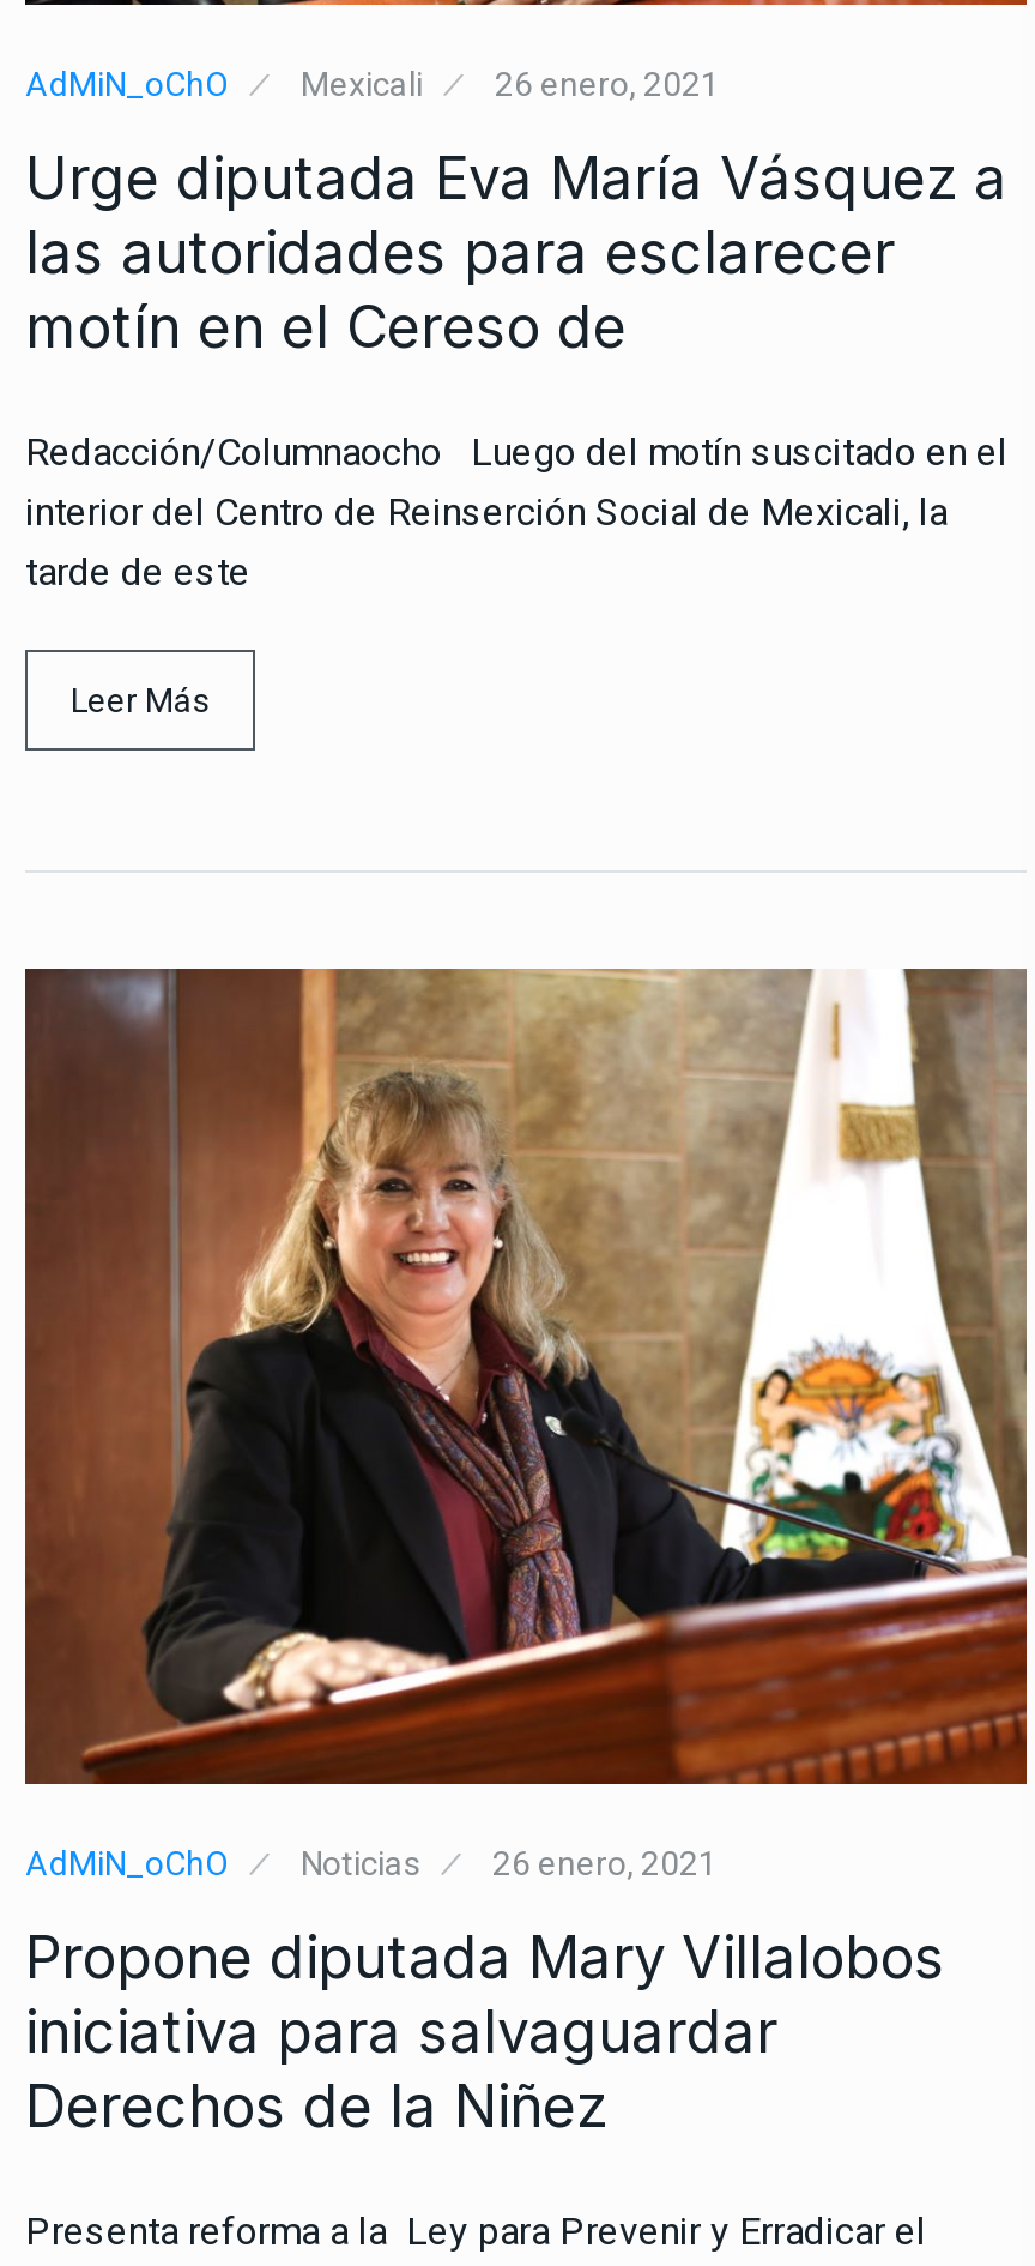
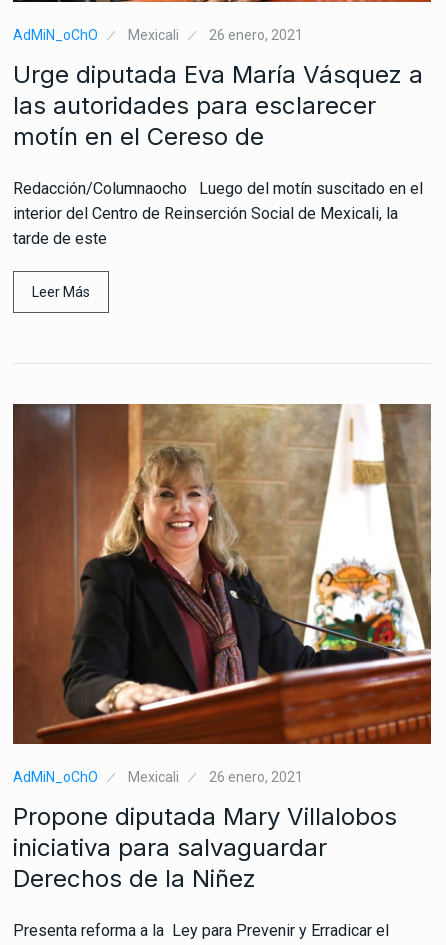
- Noticias
+ Mexicali
